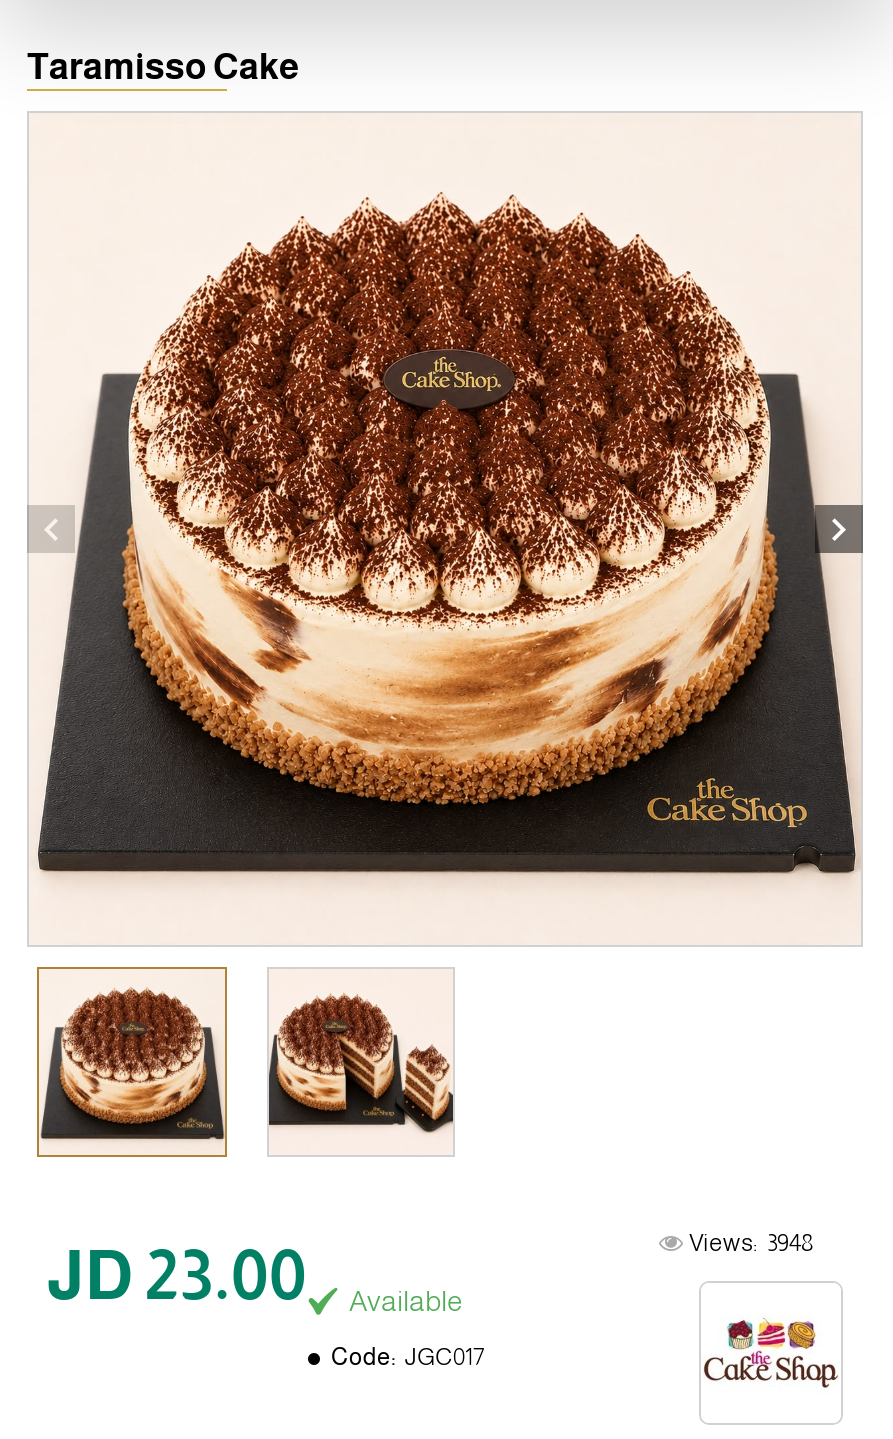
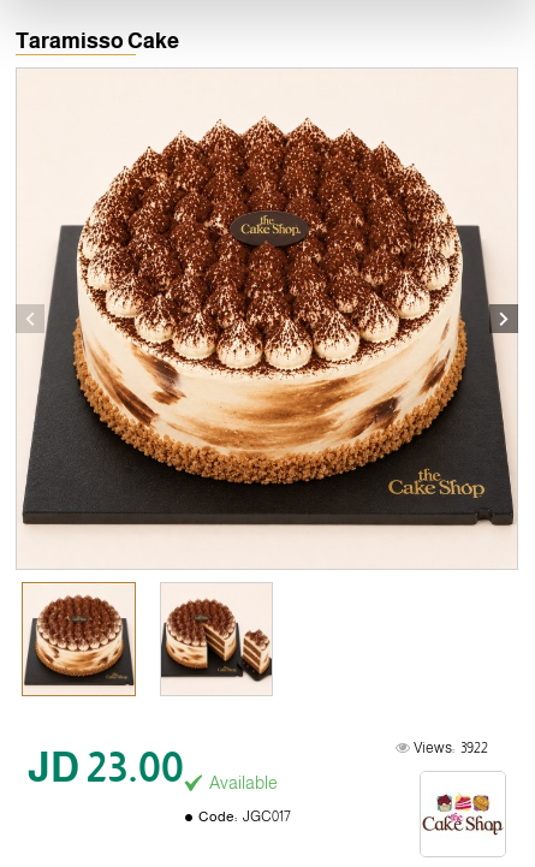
- Views: 3948
+ Views: 3922
